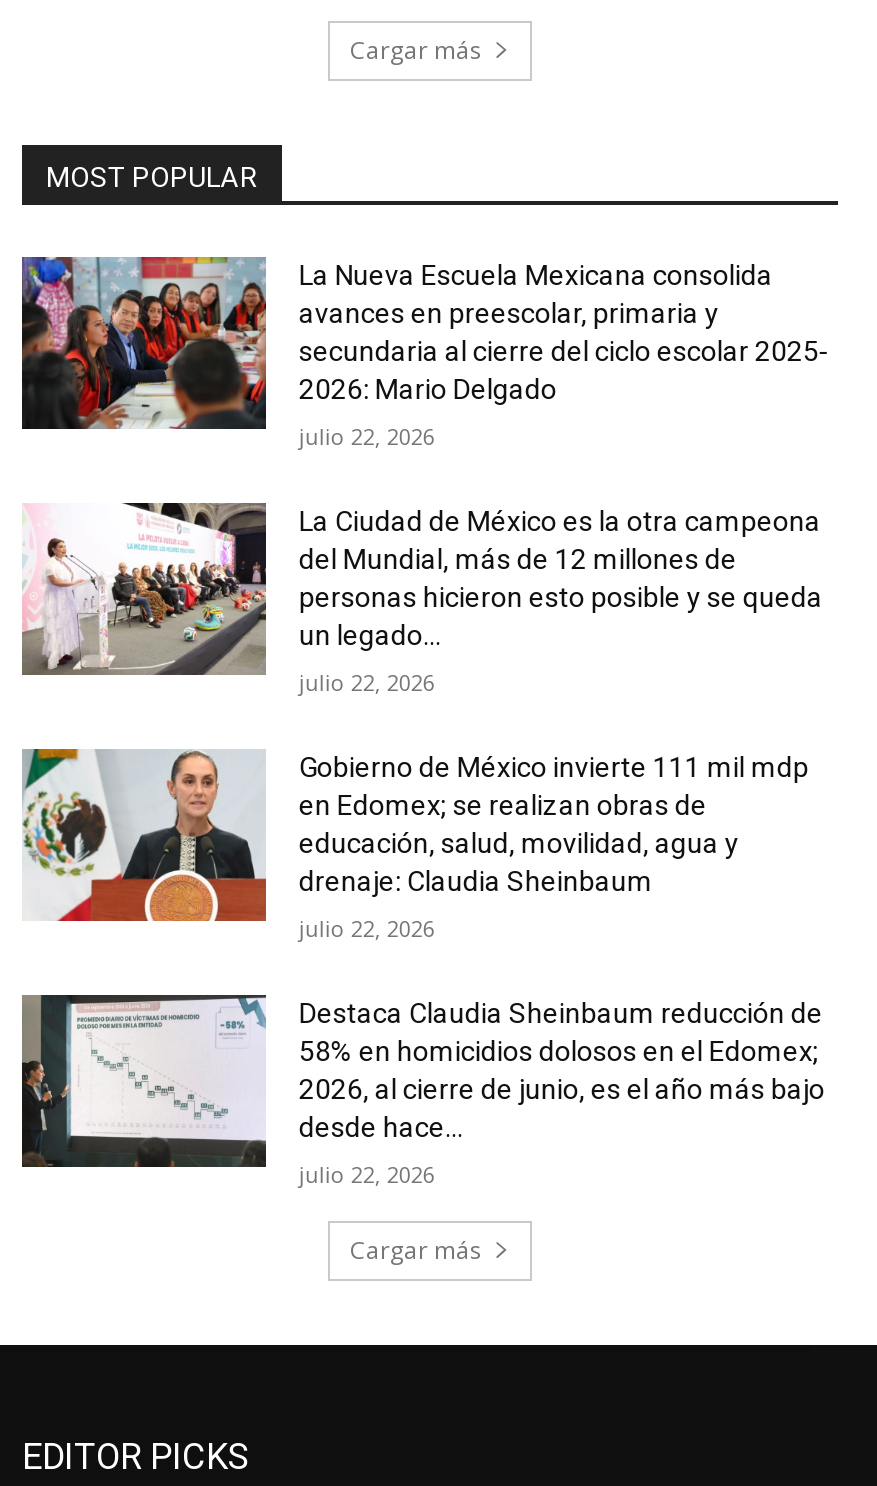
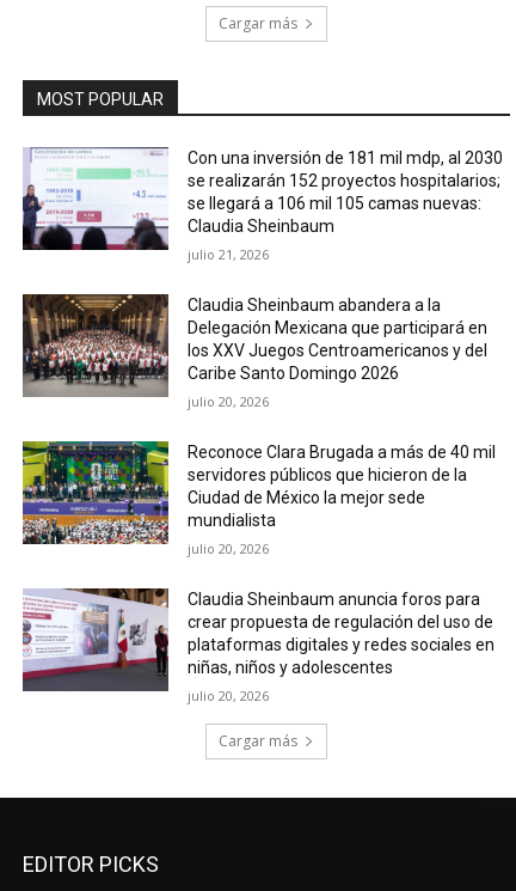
- [image]
- La Nueva Escuela Mexicana consolida
- avances en preescolar, primaria y
- secundaria al cierre del ciclo escolar 2025-
- 2026: Mario Delgado
+ [image]
+ Con una inversión de 181 mil mdp, al 2030
+ se realizarán 152 proyectos hospitalarios;
+ se llegará a 106 mil 105 camas nuevas:
+ Claudia Sheinbaum

- julio 22, 2026
+ julio 21, 2026

- [image]
- La Ciudad de México es la otra campeona
- del Mundial, más de 12 millones de
- personas hicieron esto posible y se queda
- un legado...
+ [image]
+ Claudia Sheinbaum abandera a la
+ Delegación Mexicana que participará en
+ los XXV Juegos Centroamericanos y del
+ Caribe Santo Domingo 2026

- julio 22, 2026
+ julio 20, 2026

- [image]
- Gobierno de México invierte 111 mil mdp
- en Edomex; se realizan obras de
- educación, salud, movilidad, agua y
- drenaje: Claudia Sheinbaum
+ [image]
+ Reconoce Clara Brugada a más de 40 mil
+ servidores públicos que hicieron de la
+ Ciudad de México la mejor sede
+ mundialista

- julio 22, 2026
+ julio 20, 2026

- [image]
- Destaca Claudia Sheinbaum reducción de
- 58% en homicidios dolosos en el Edomex;
- 2026, al cierre de junio, es el año más bajo
- desde hace...
+ [image]
+ Claudia Sheinbaum anuncia foros para
+ crear propuesta de regulación del uso de
+ plataformas digitales y redes sociales en
+ niñas, niños y adolescentes

- julio 22, 2026
+ julio 20, 2026
